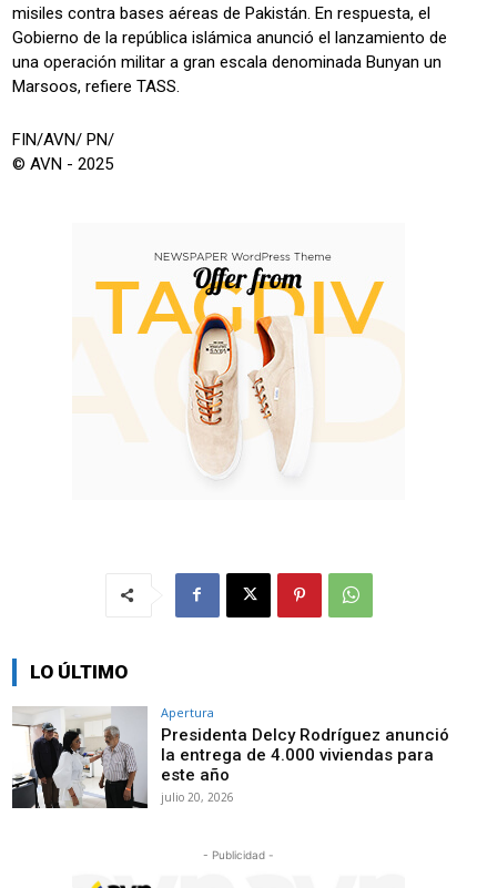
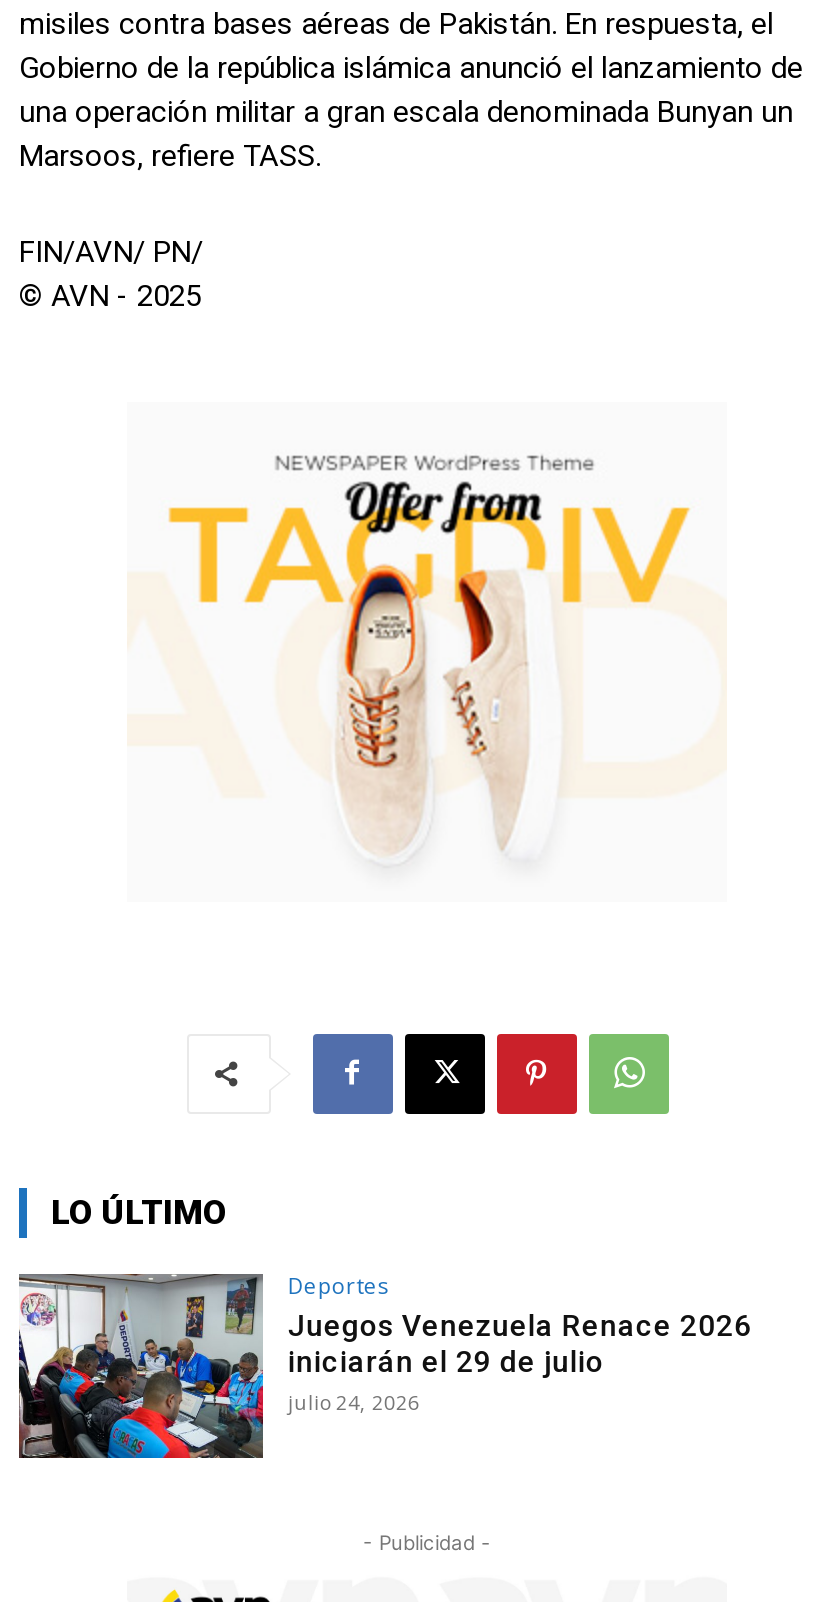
- [image]
- Apertura
- Presidenta Delcy Rodríguez anunció
- la entrega de 4.000 viviendas para
- este año
- julio 20, 2026
+ [image]
+ Deportes
+ Juegos Venezuela Renace 2026
+ iniciarán el 29 de julio
+ julio 24, 2026
